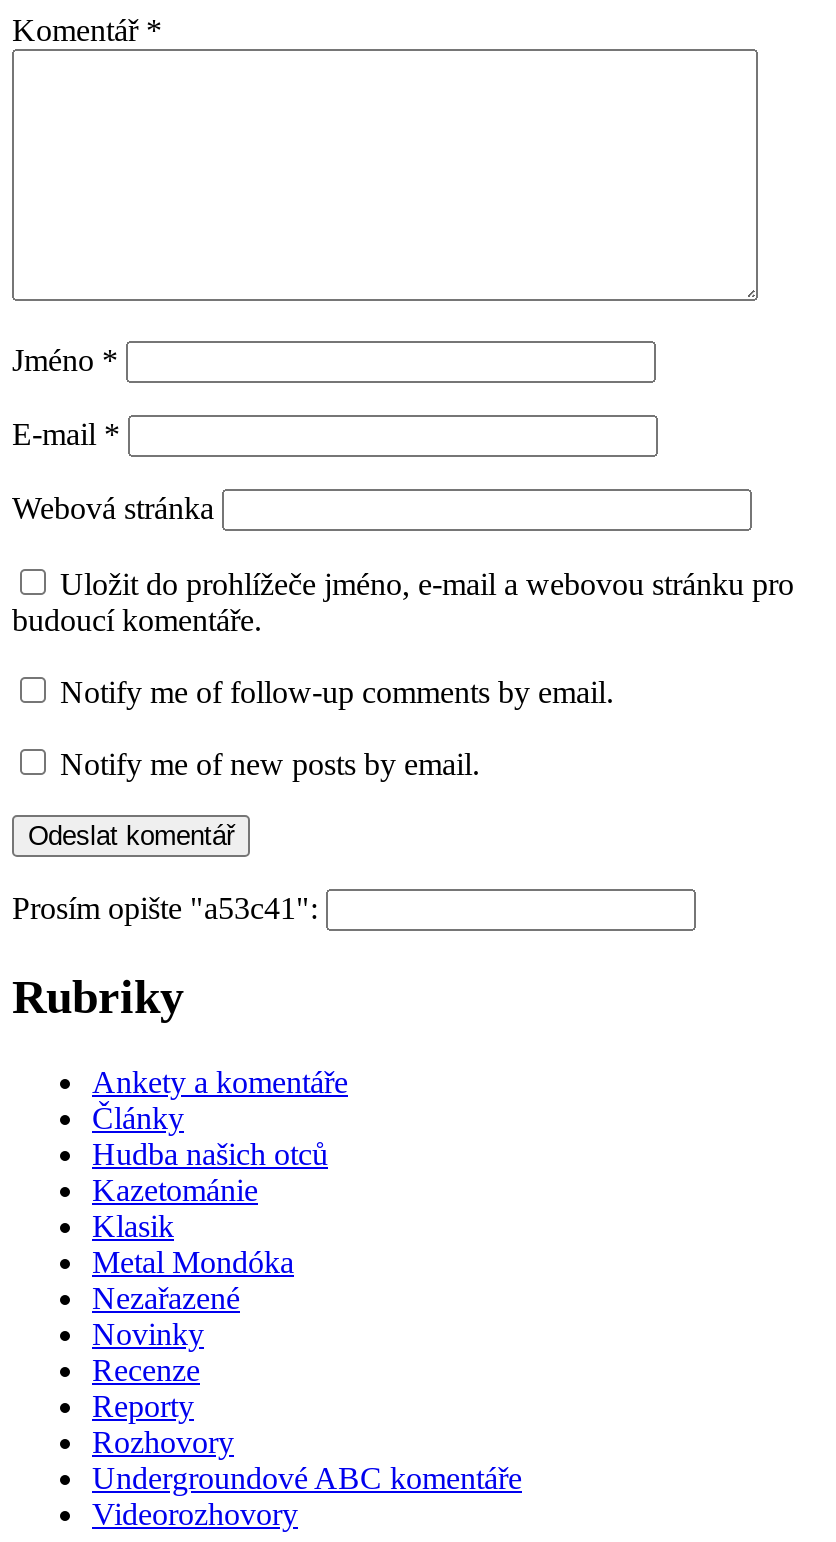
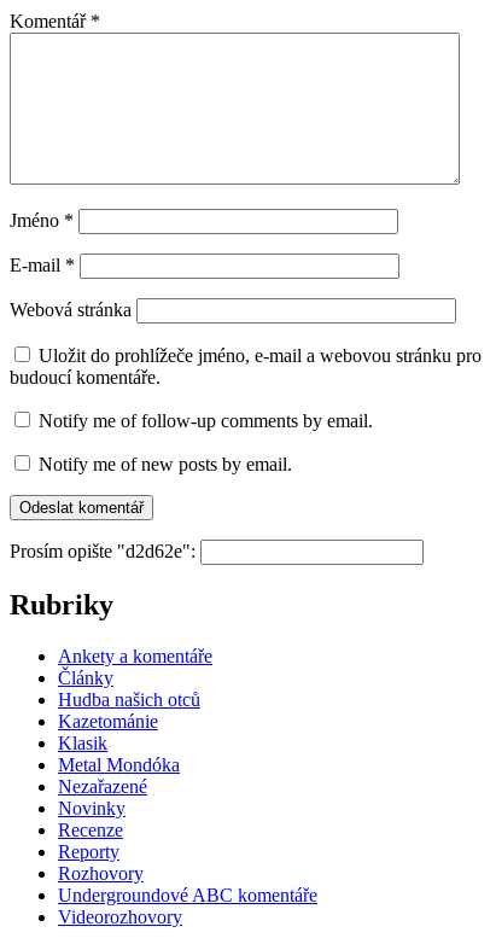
- Prosím opište "a53c41":
+ Prosím opište "d2d62e":
